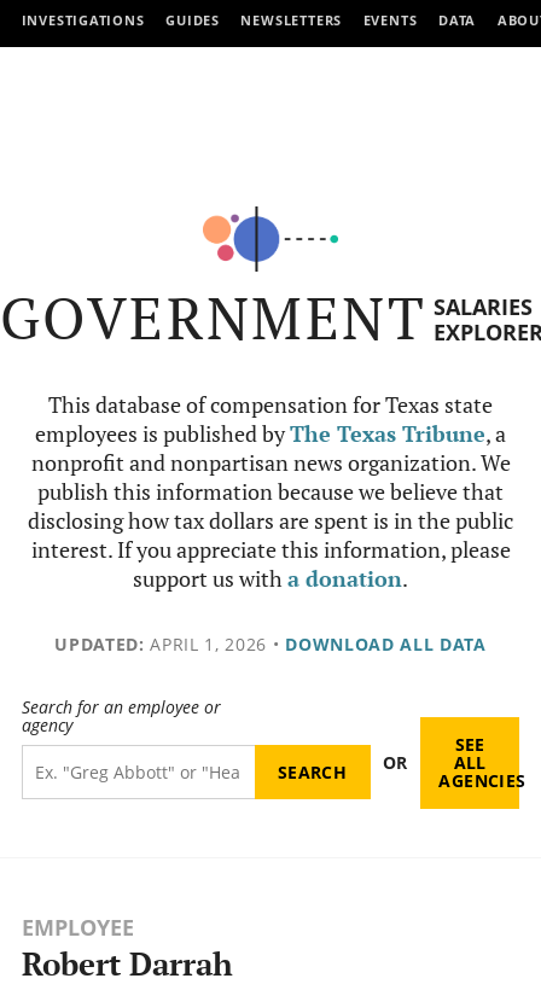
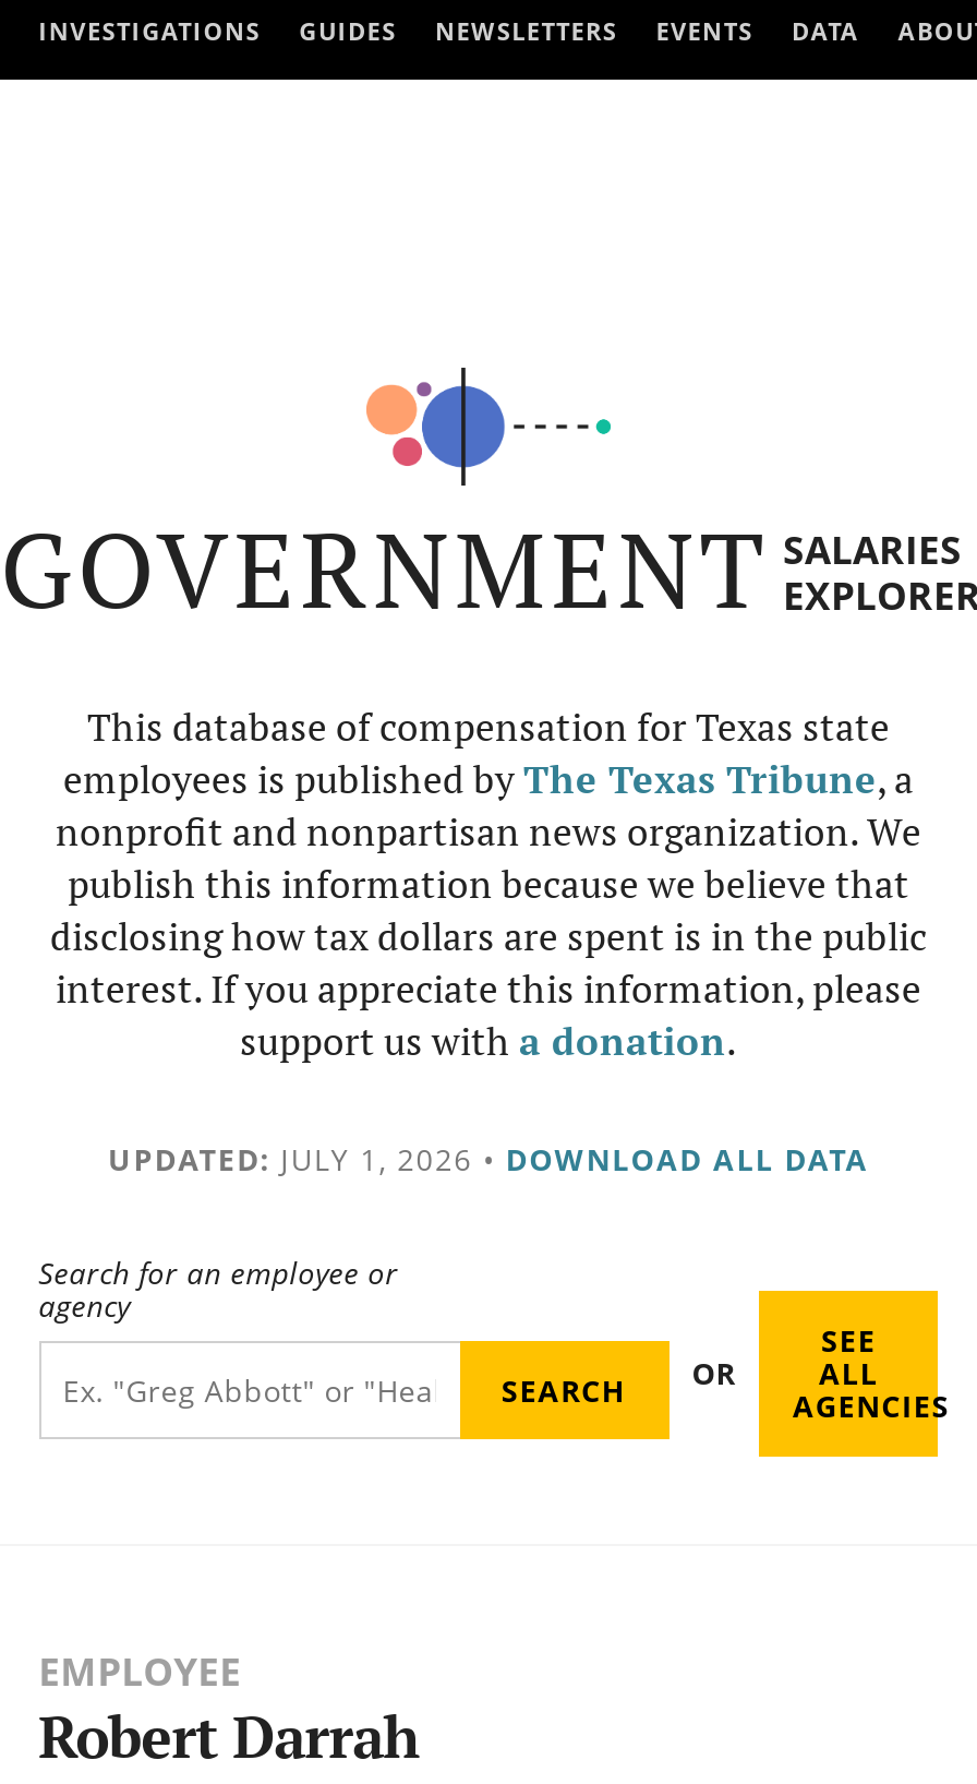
- UPDATED: APRIL 1, 2026 • DOWNLOAD ALL DATA
+ UPDATED: JULY 1, 2026 • DOWNLOAD ALL DATA
